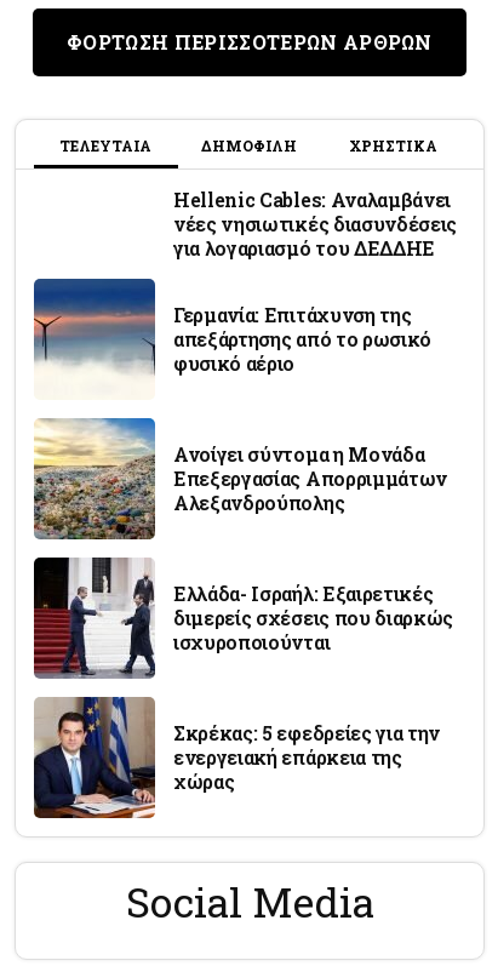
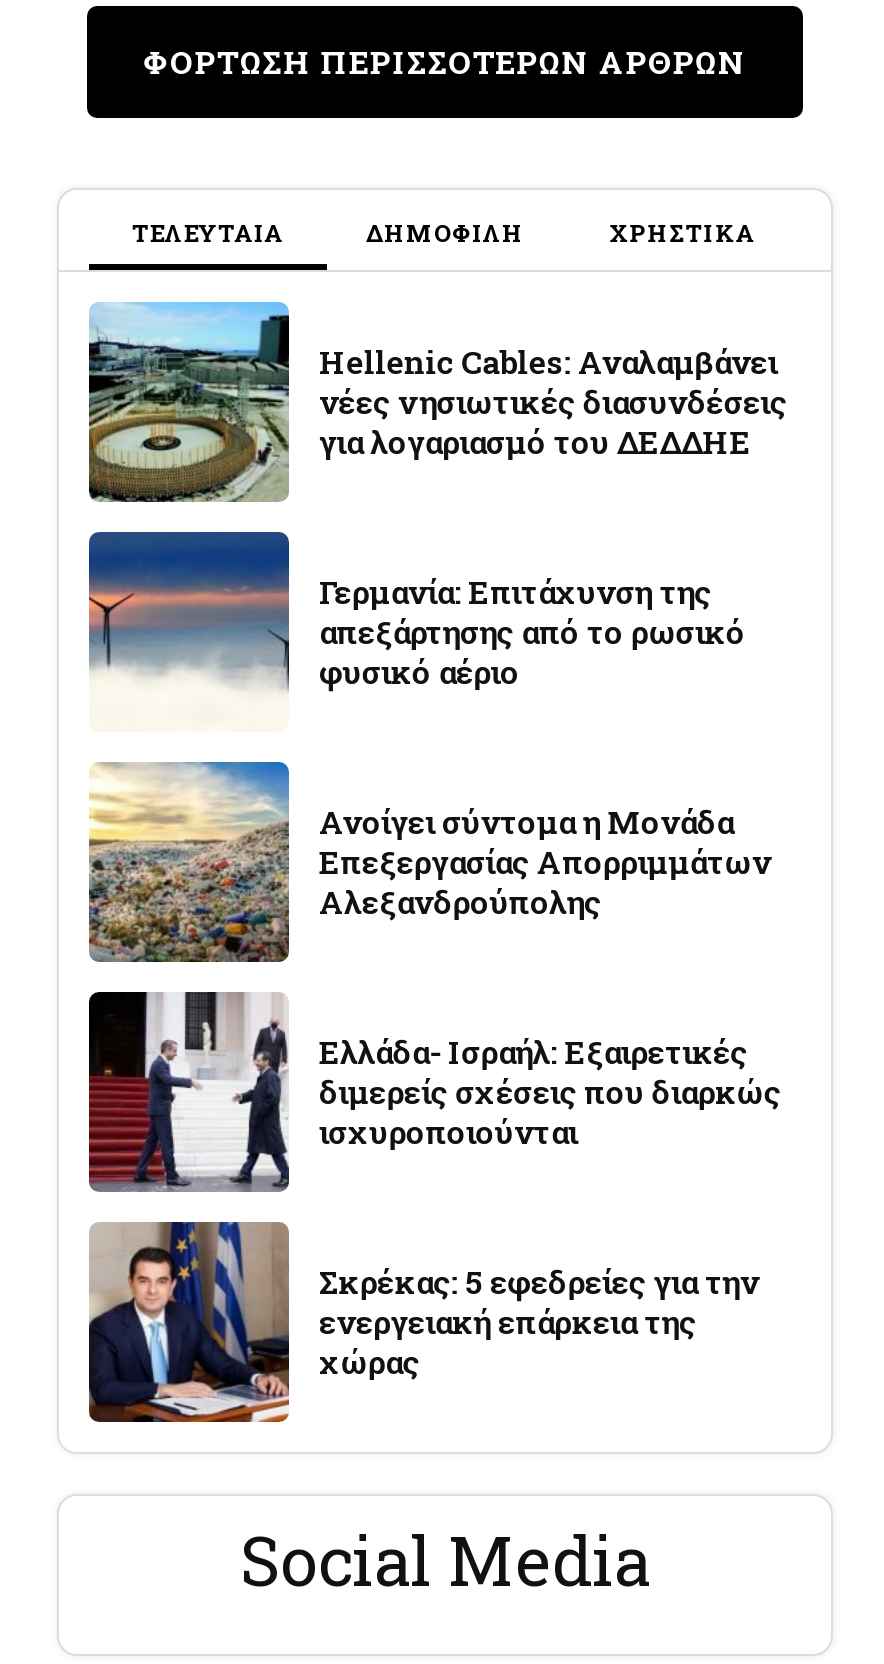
+ [image]
